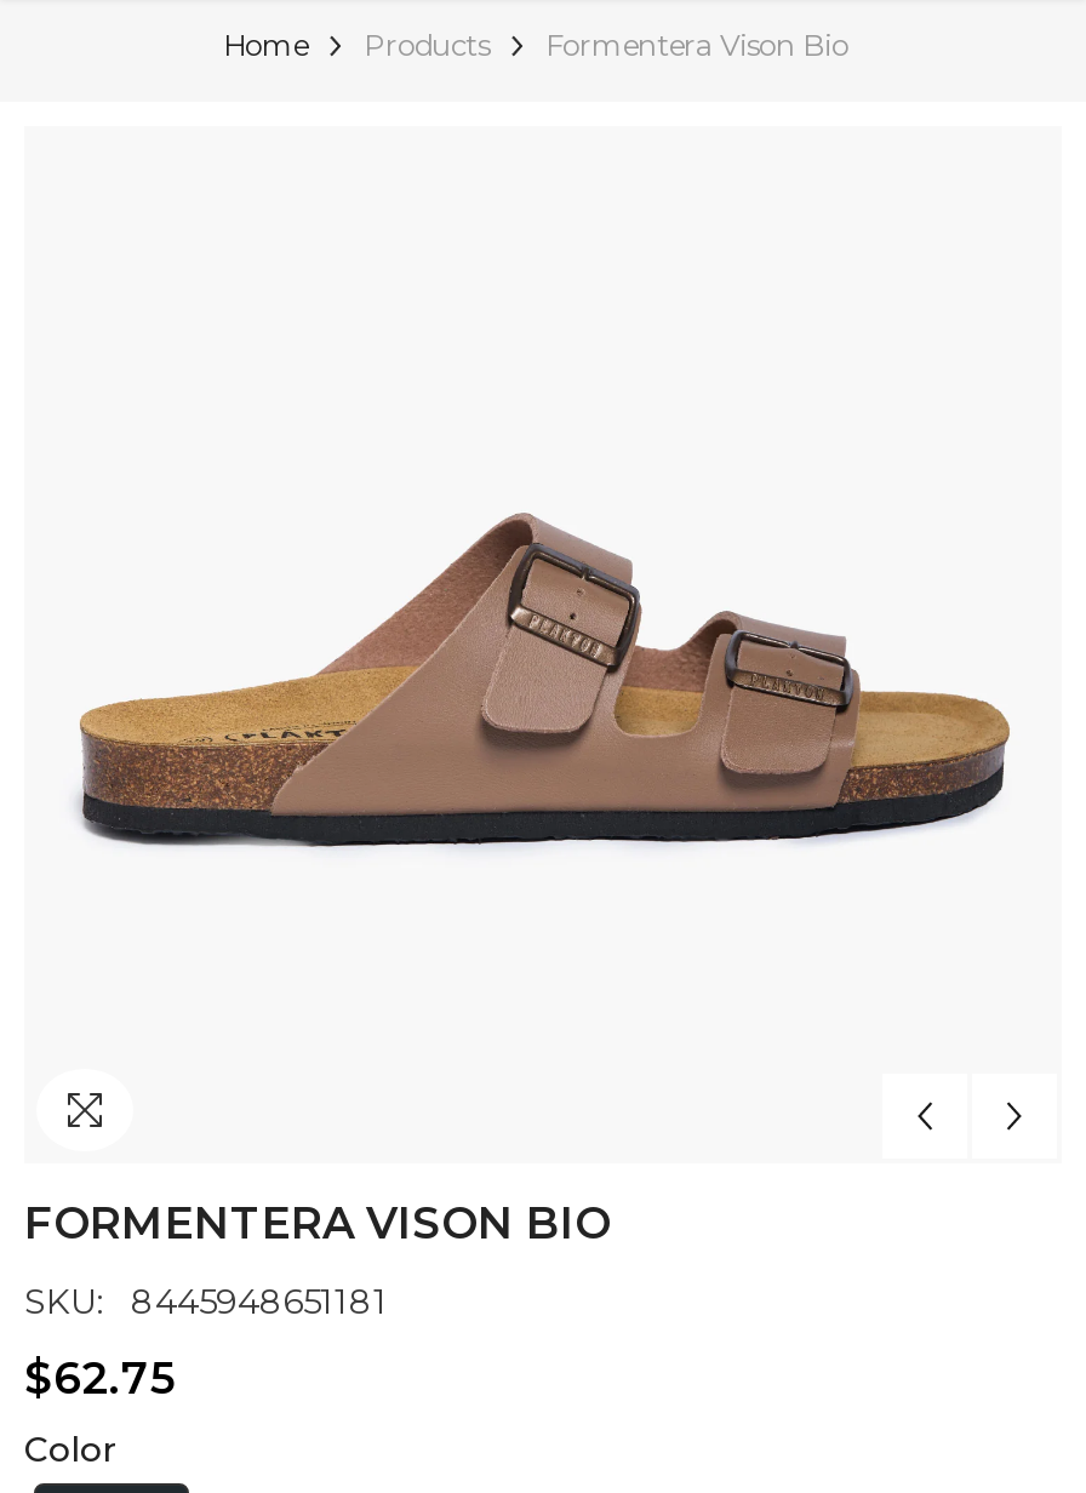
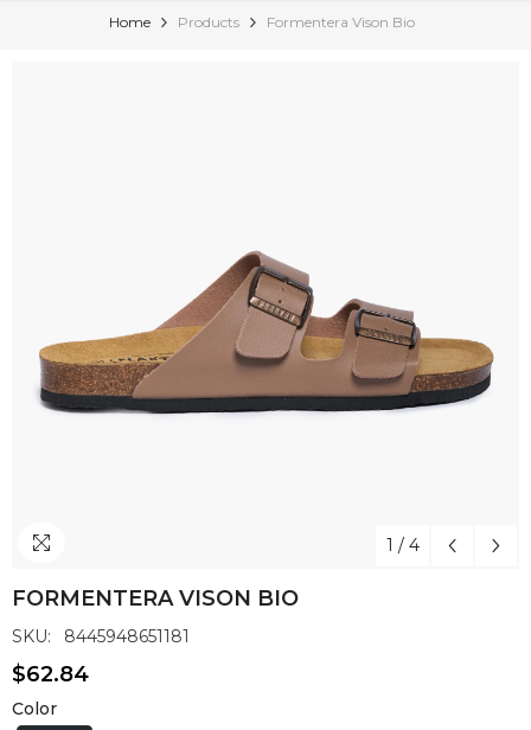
+ 1 / 4

- $62.75
+ $62.84
